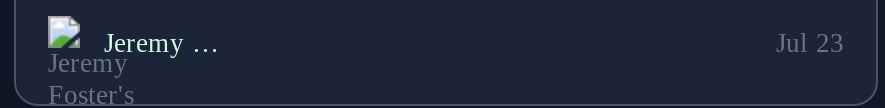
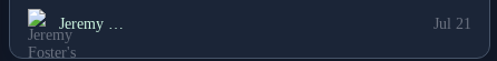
- Jul 23
+ Jul 21
